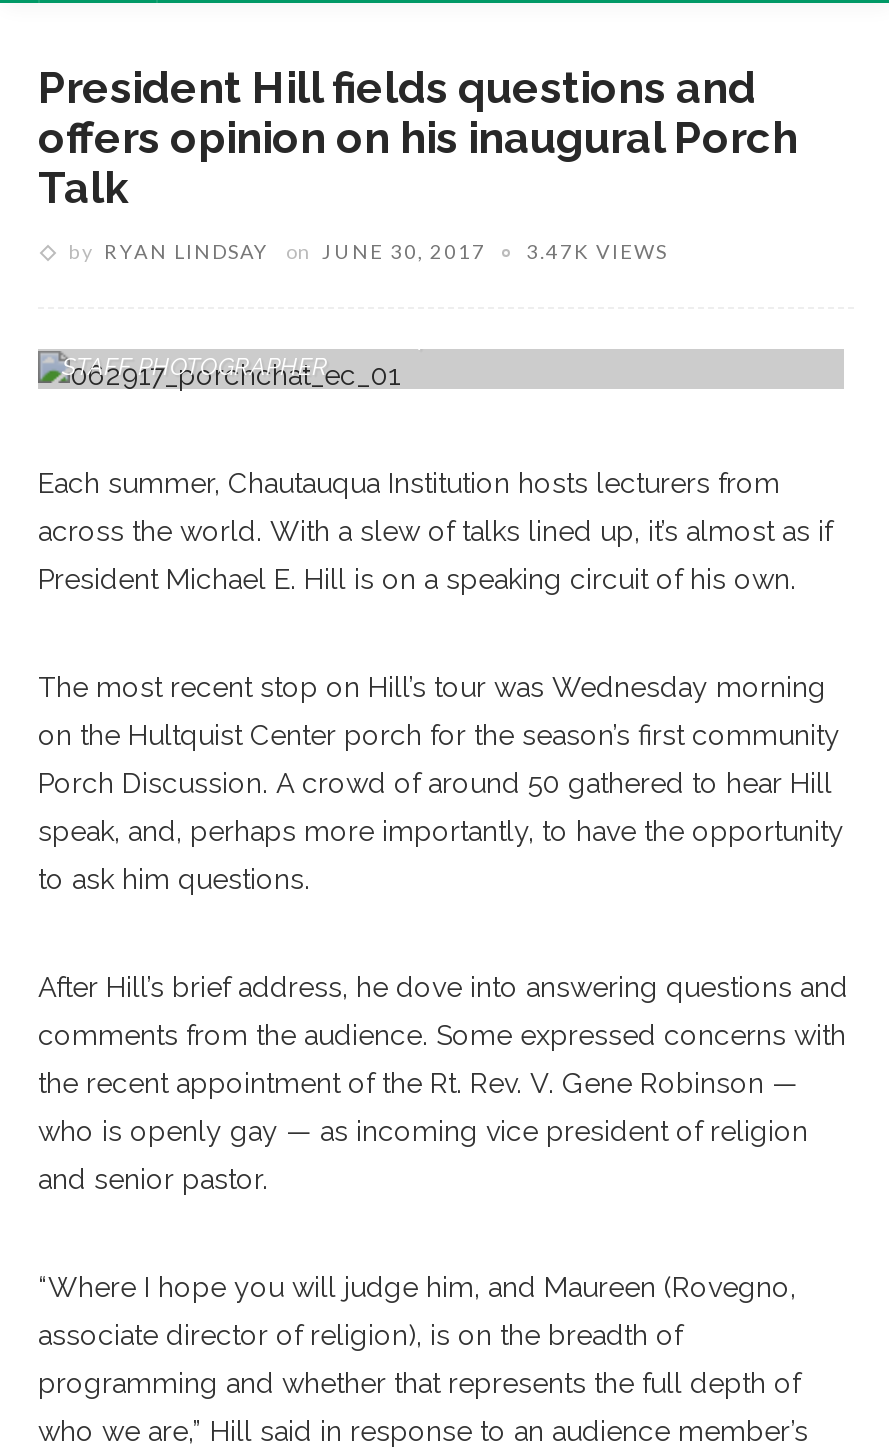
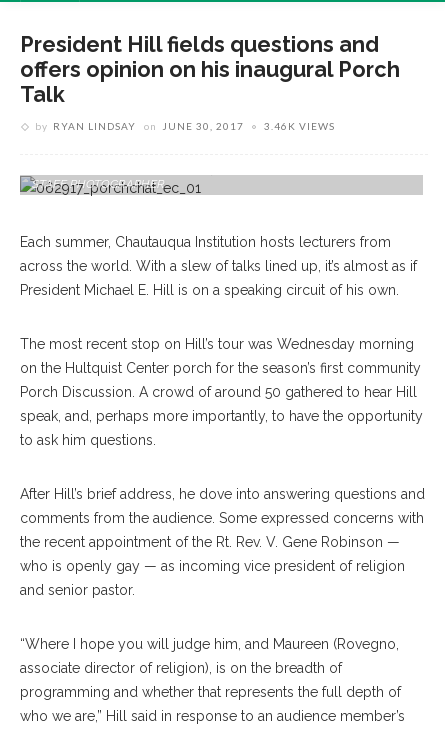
- by RYAN LINDSAY on JUNE 30, 2017 3.47K VIEWS
+ by RYAN LINDSAY on JUNE 30, 2017 3.46K VIEWS
